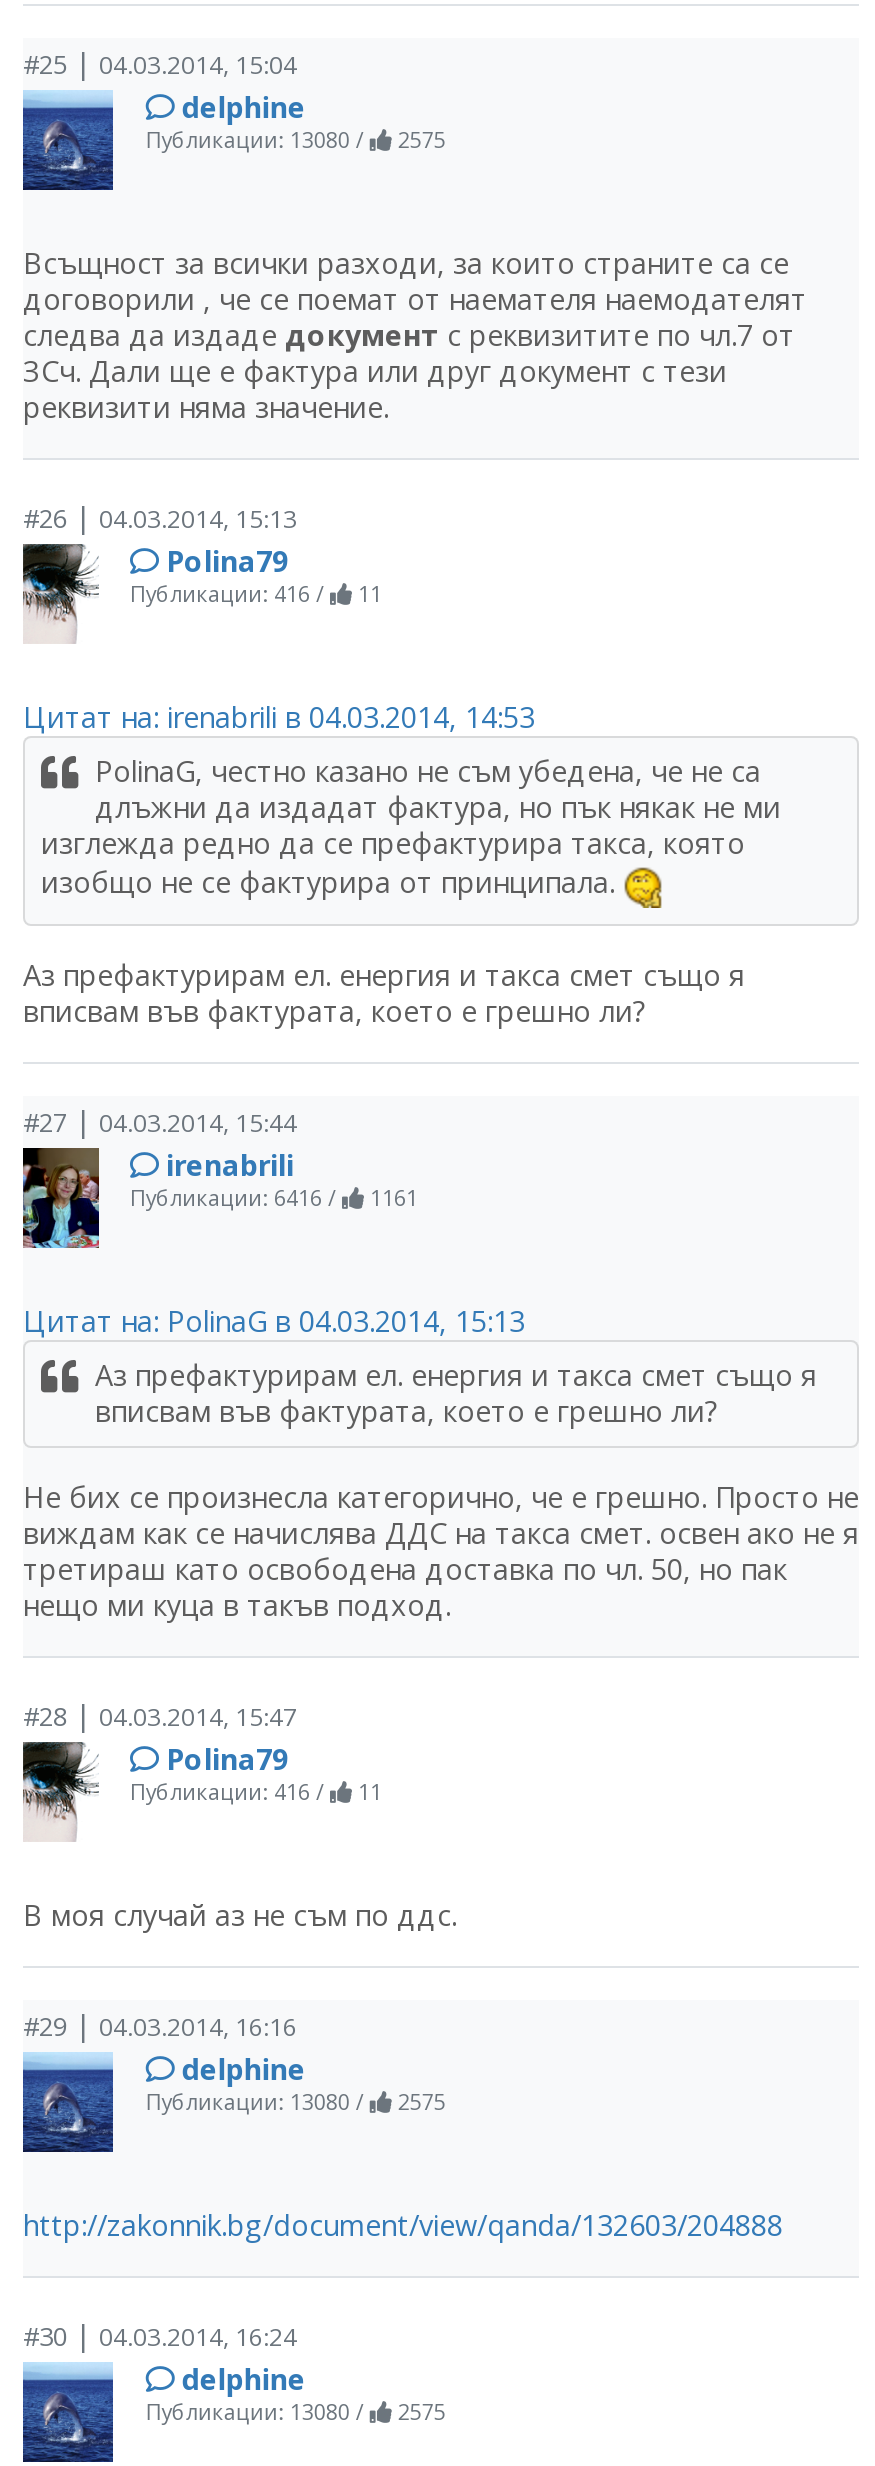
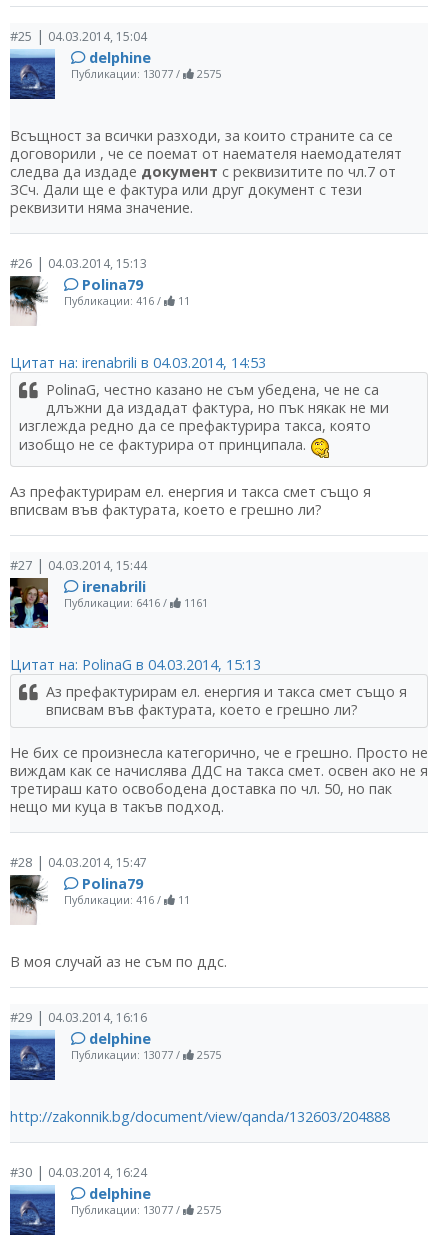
- Публикации: 13080 / 2575
+ Публикации: 13077 / 2575

- Публикации: 13080 / 2575
+ Публикации: 13077 / 2575

- Публикации: 13080 / 2575
+ Публикации: 13077 / 2575
